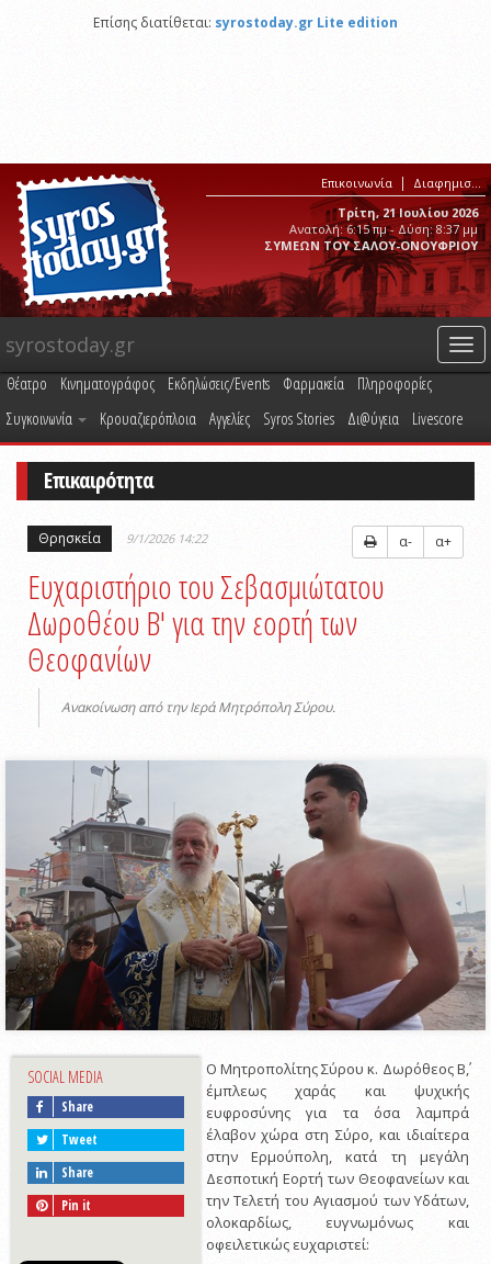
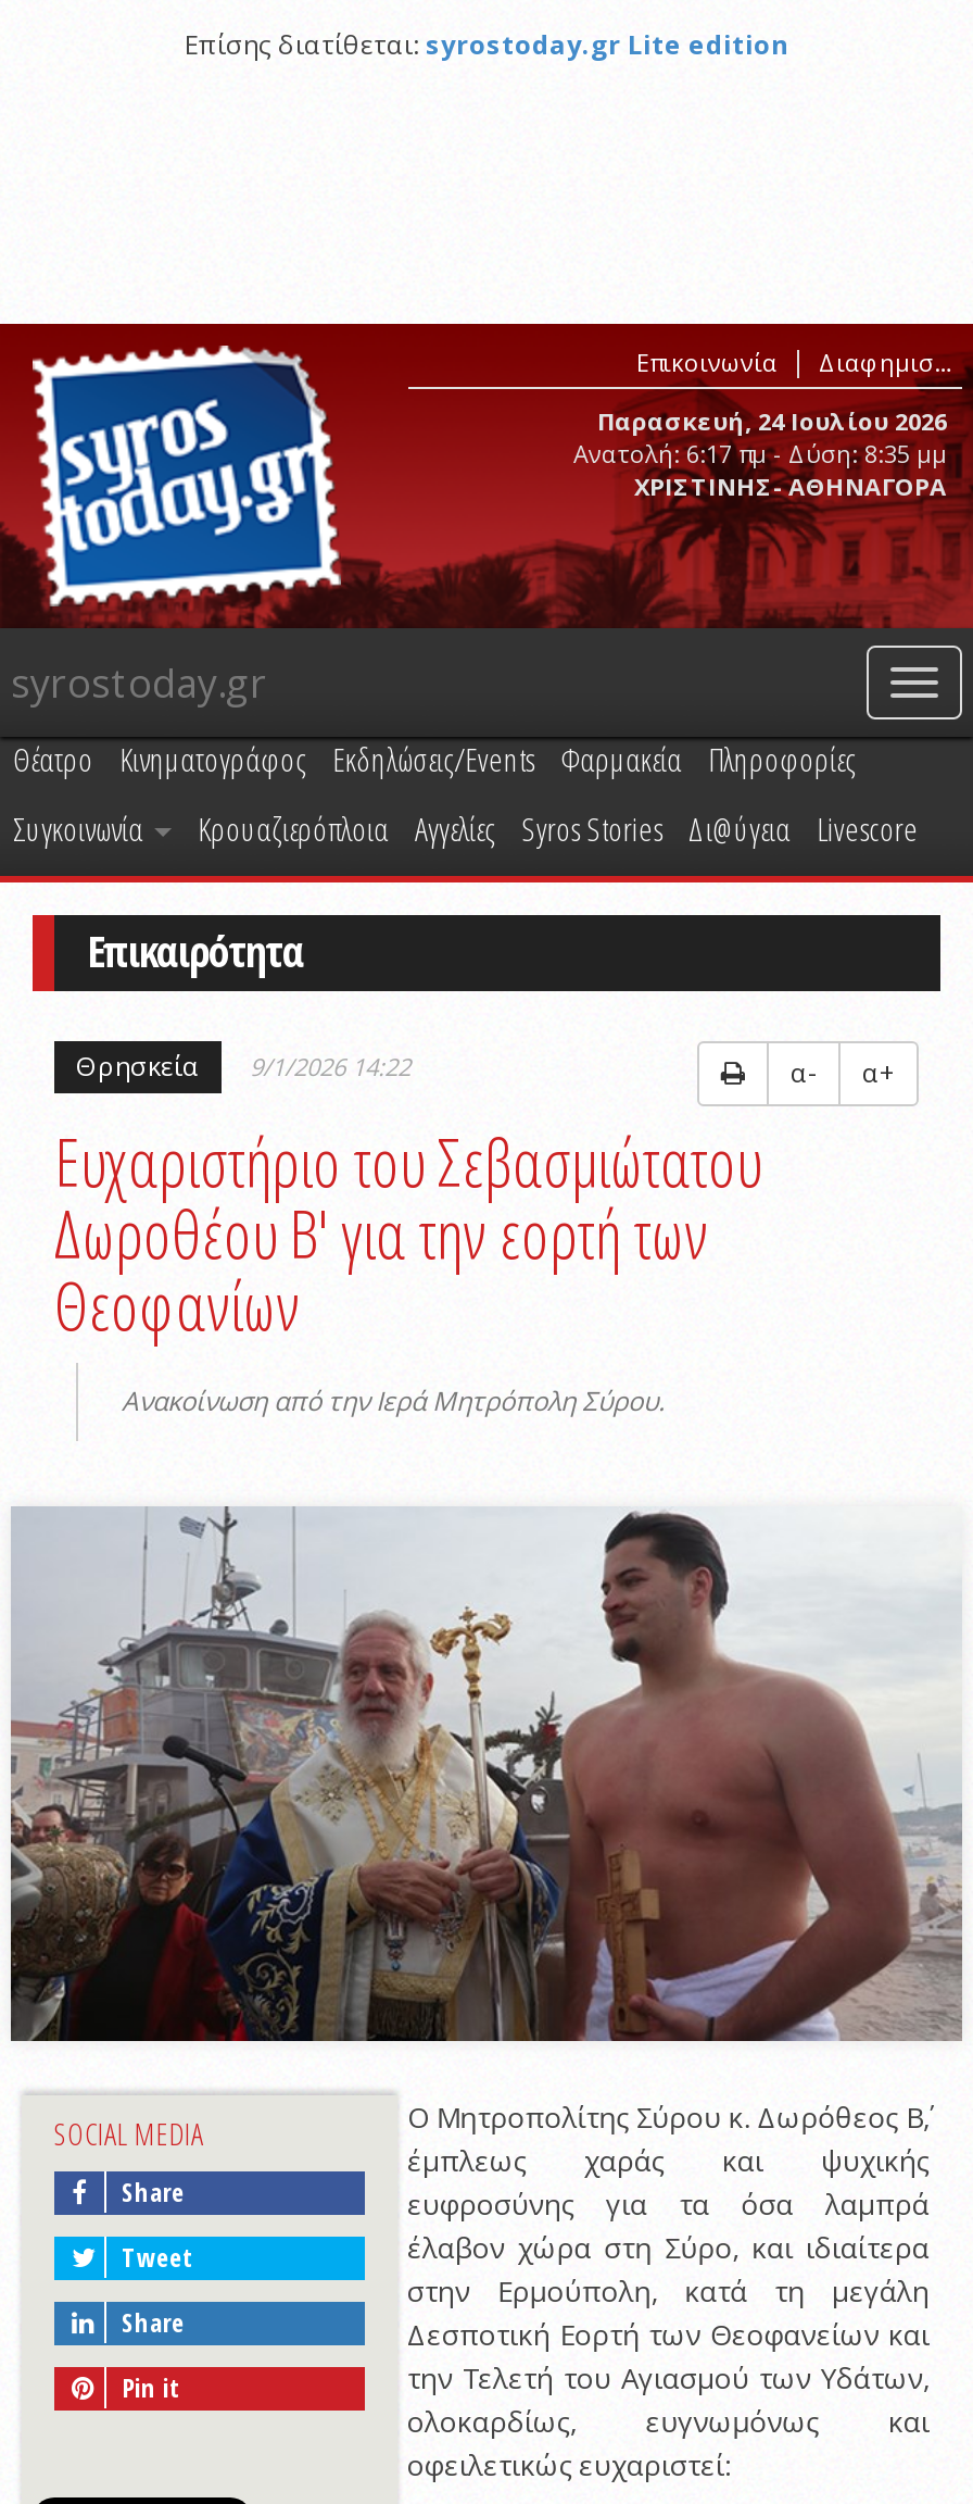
- Τρίτη, 21 Ιουλίου 2026
- Ανατολή: 6:15 πμ - Δύση: 8:37 μμ
- ΣΥΜΕΩΝ ΤΟΥ ΣΑΛΟΥ-ΟΝΟΥΦΡΙΟΥ
+ Παρασκευή, 24 Ιουλίου 2026
+ Ανατολή: 6:17 πμ - Δύση: 8:35 μμ
+ ΧΡΙΣΤΙΝΗΣ- ΑΘΗΝΑΓΟΡΑ
